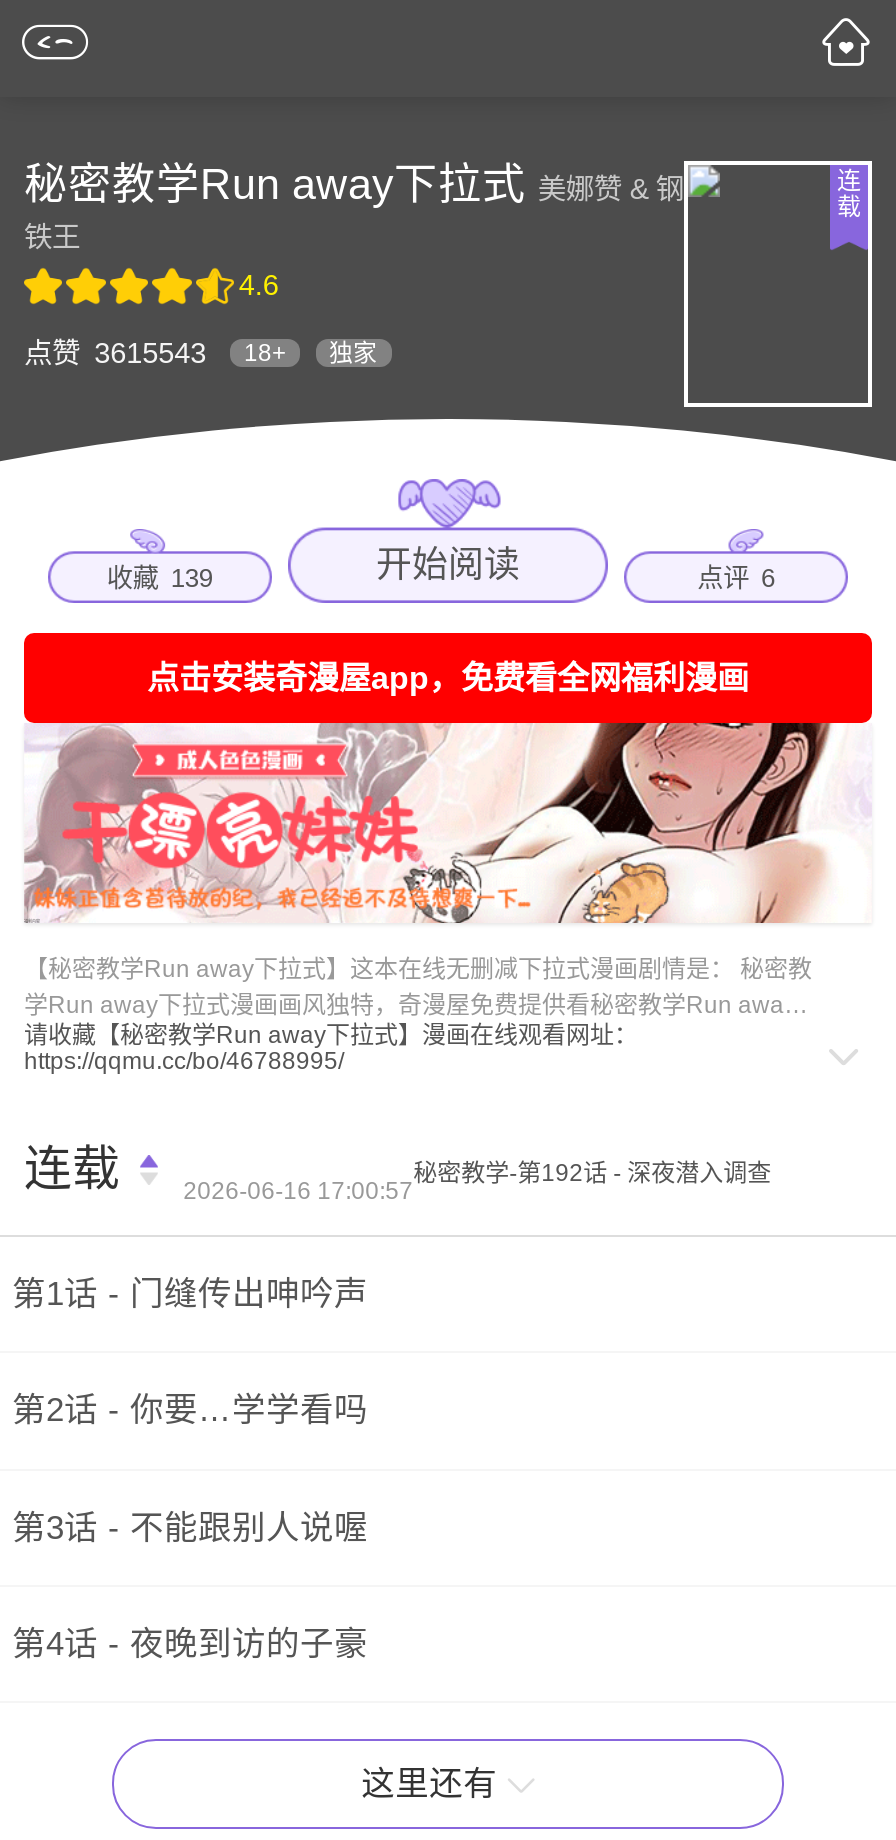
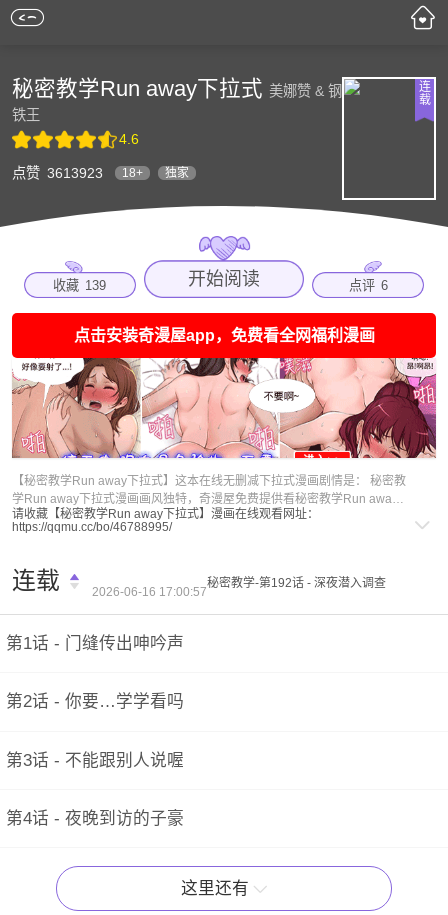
- 点赞 3615543 18+ 独家
+ 点赞 3613923 18+ 独家

- [image]
+ [image]
